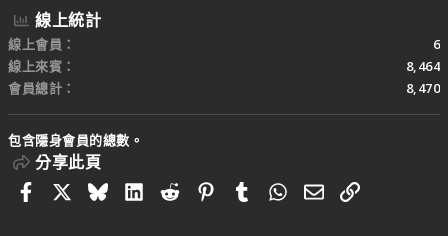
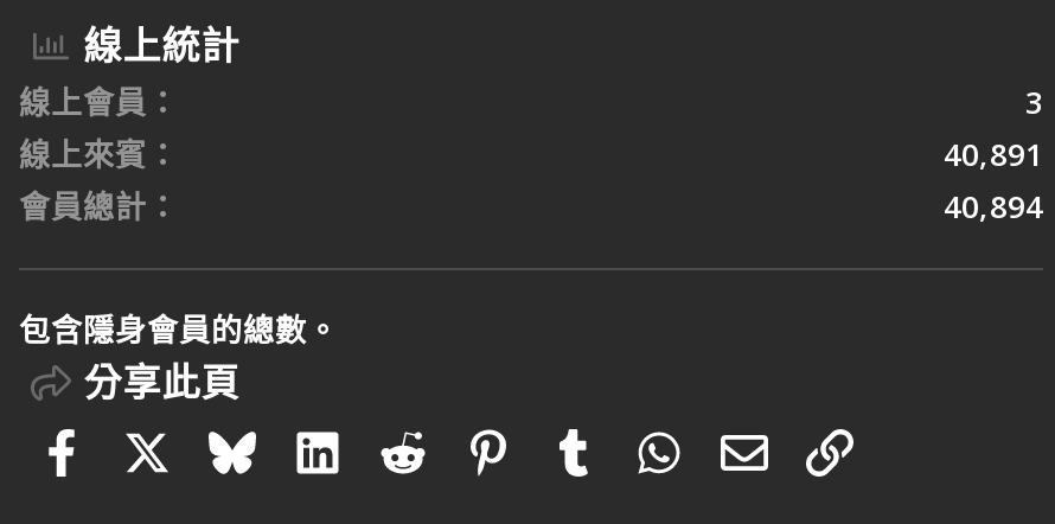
- 6
+ 3

- 8,464
+ 40,891

- 8,470
+ 40,894
